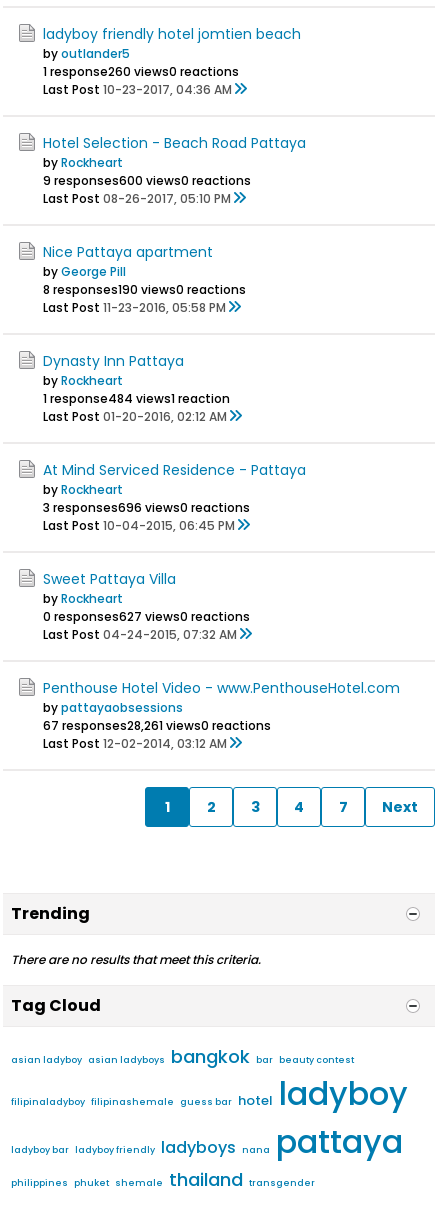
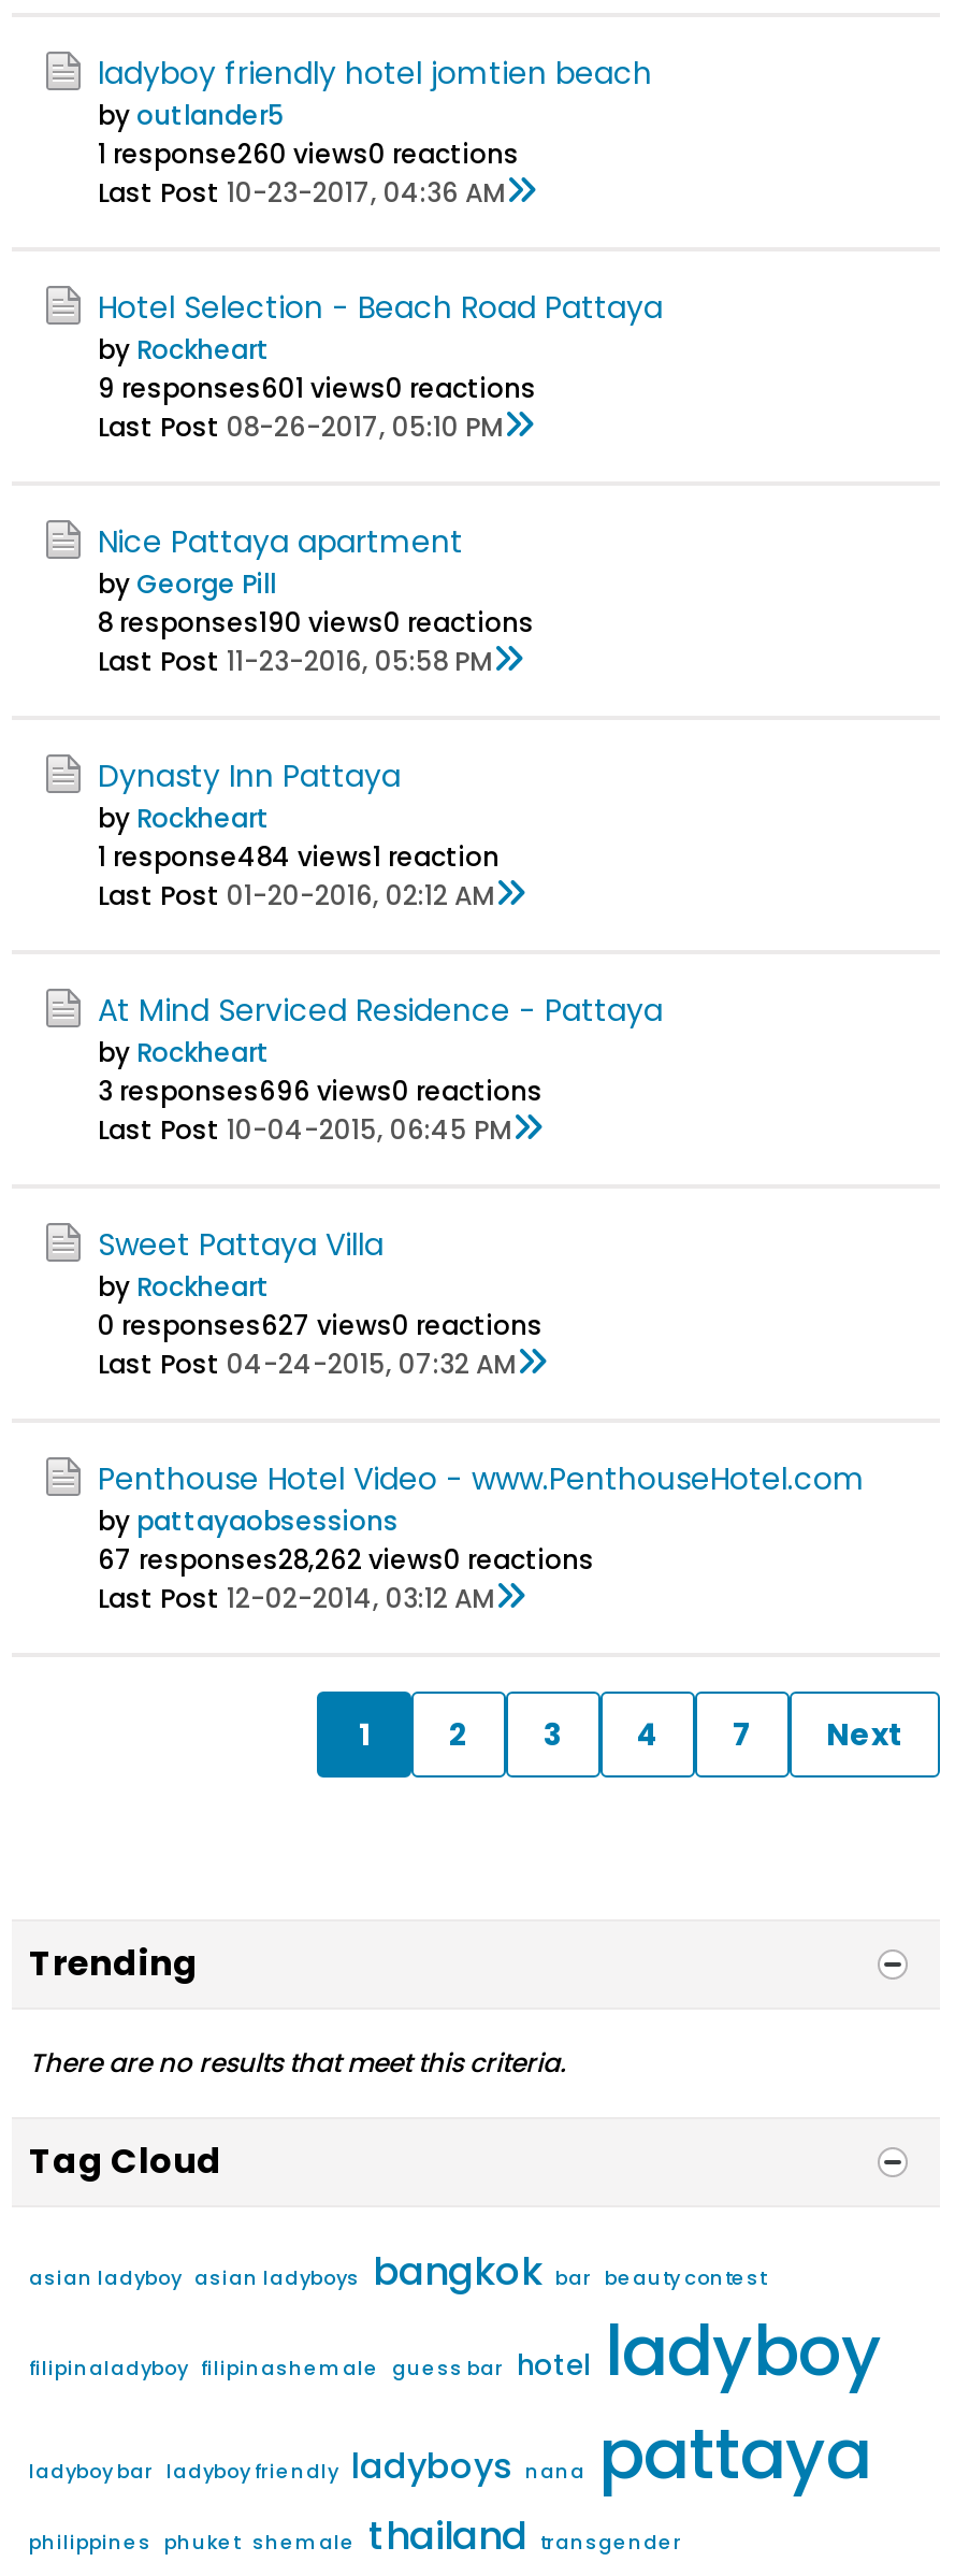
- 9 responses600 views0 reactions
+ 9 responses601 views0 reactions

- 67 responses28,261 views0 reactions
+ 67 responses28,262 views0 reactions
